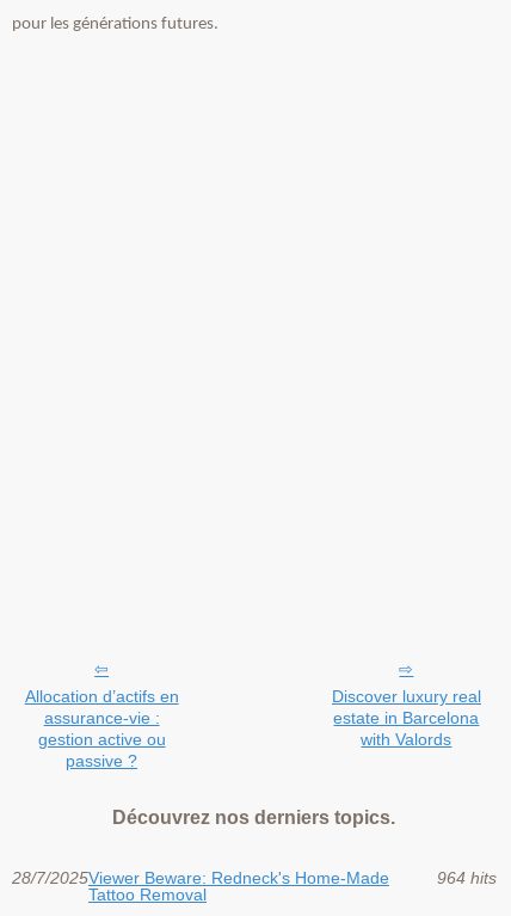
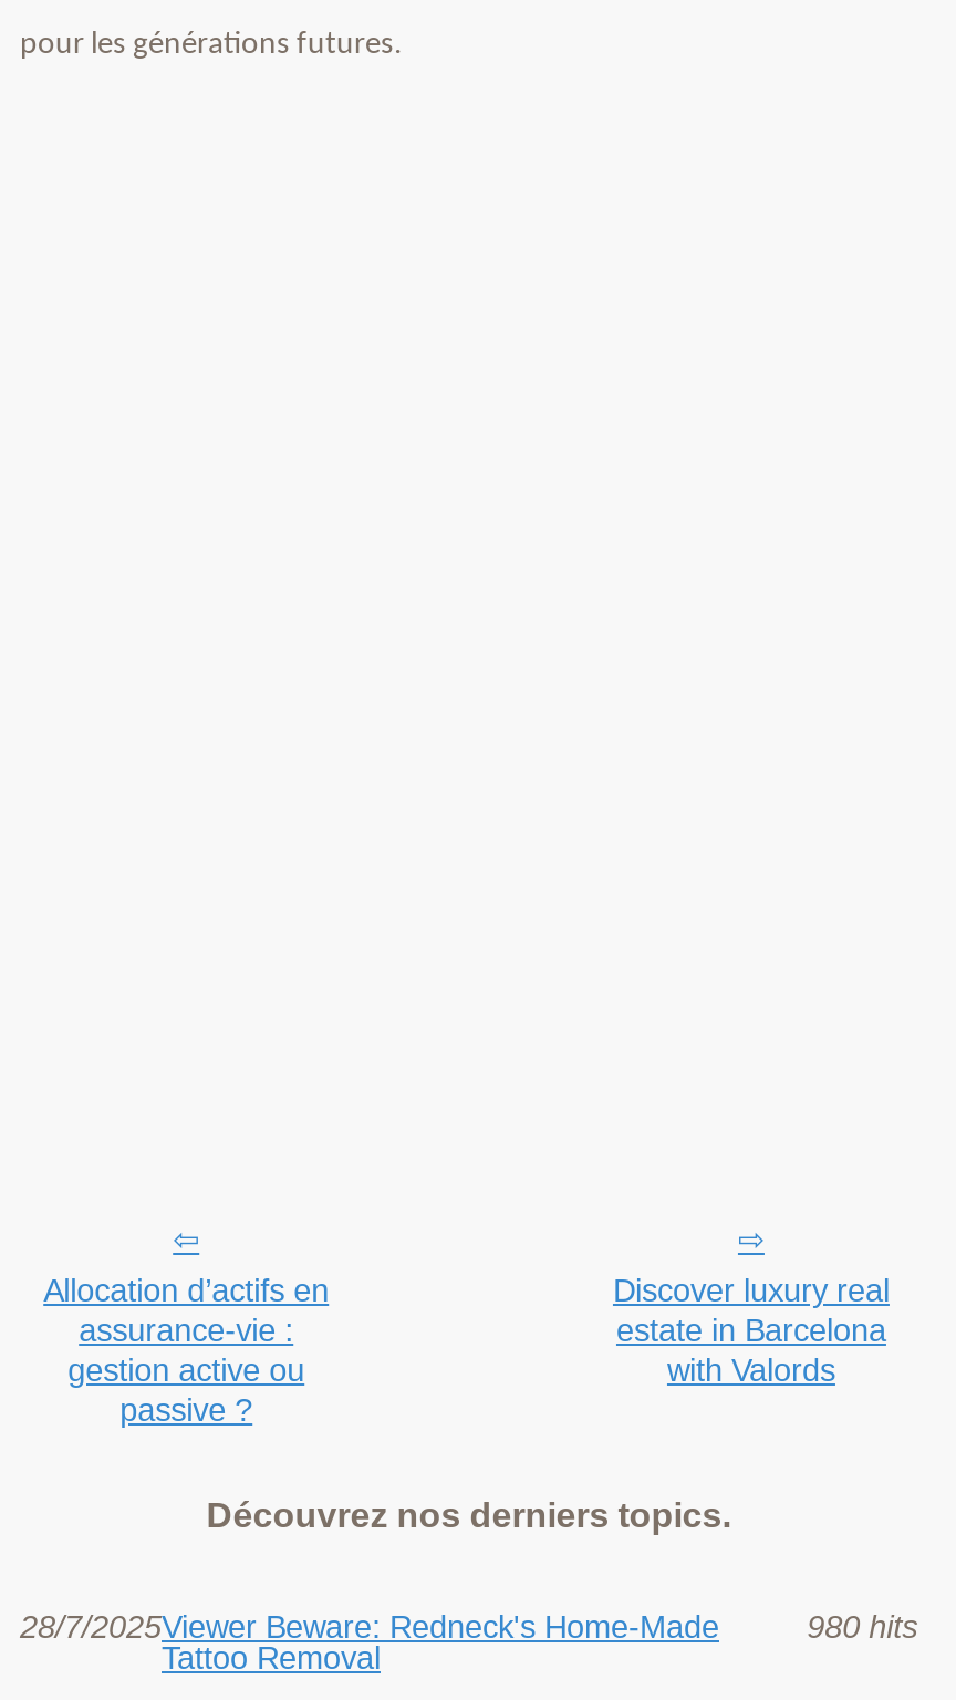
- 964 hits
+ 980 hits
